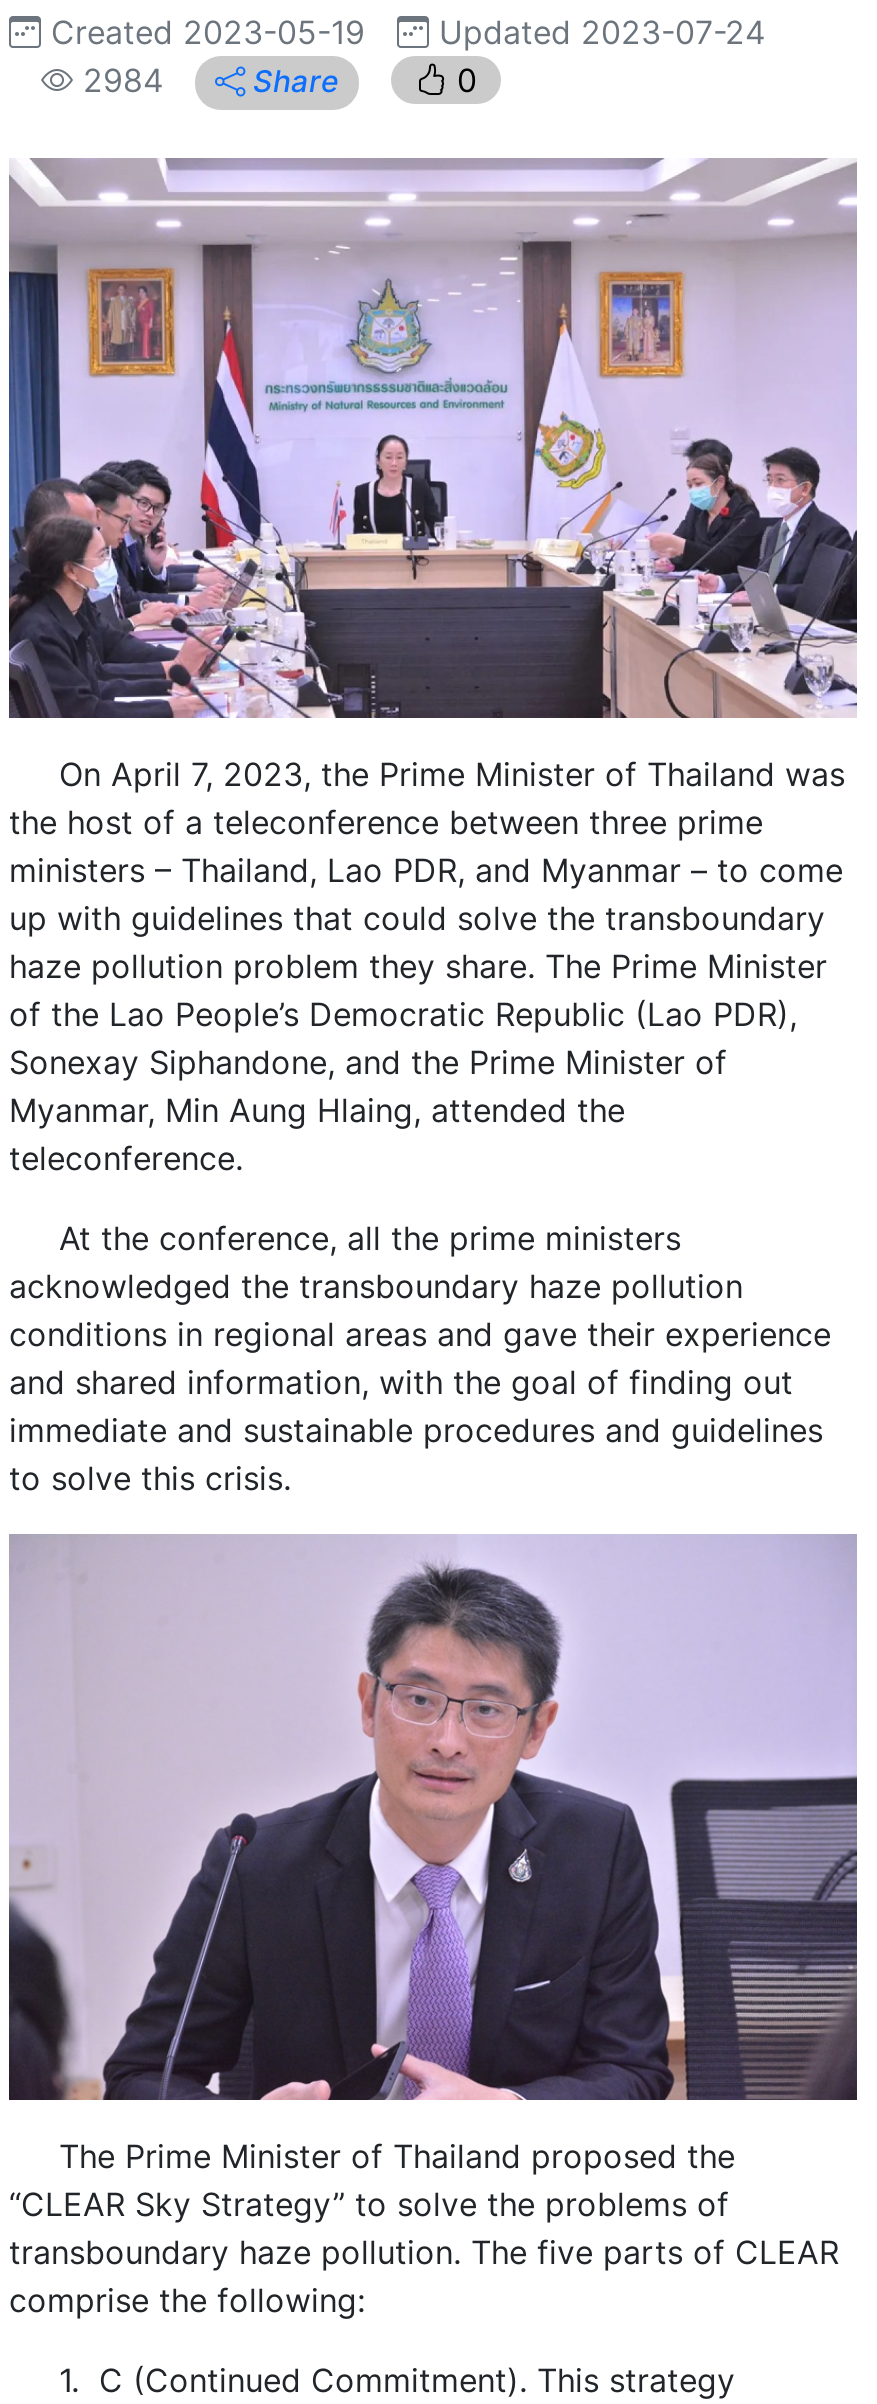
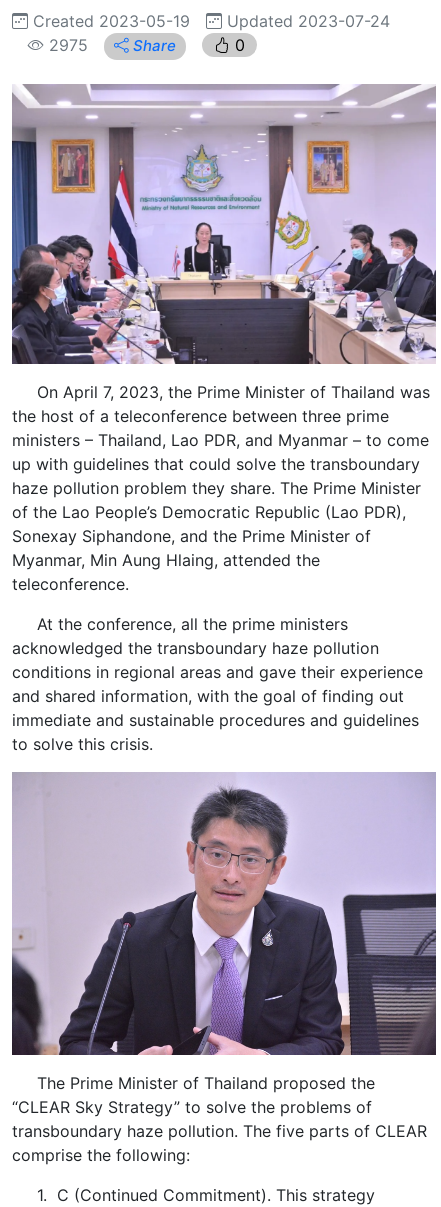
- 2984
+ 2975
